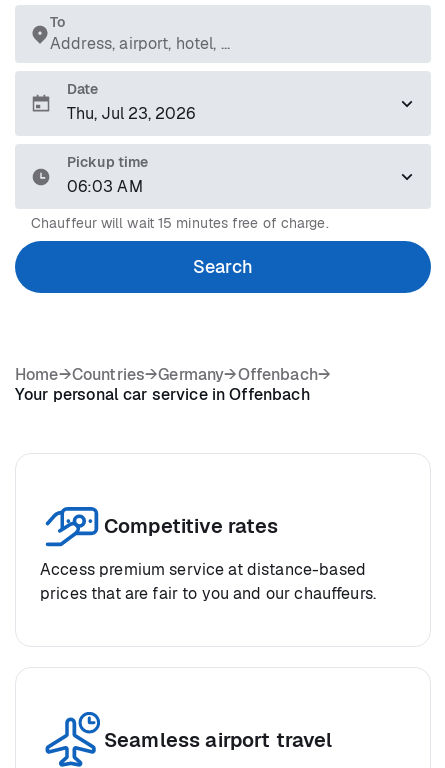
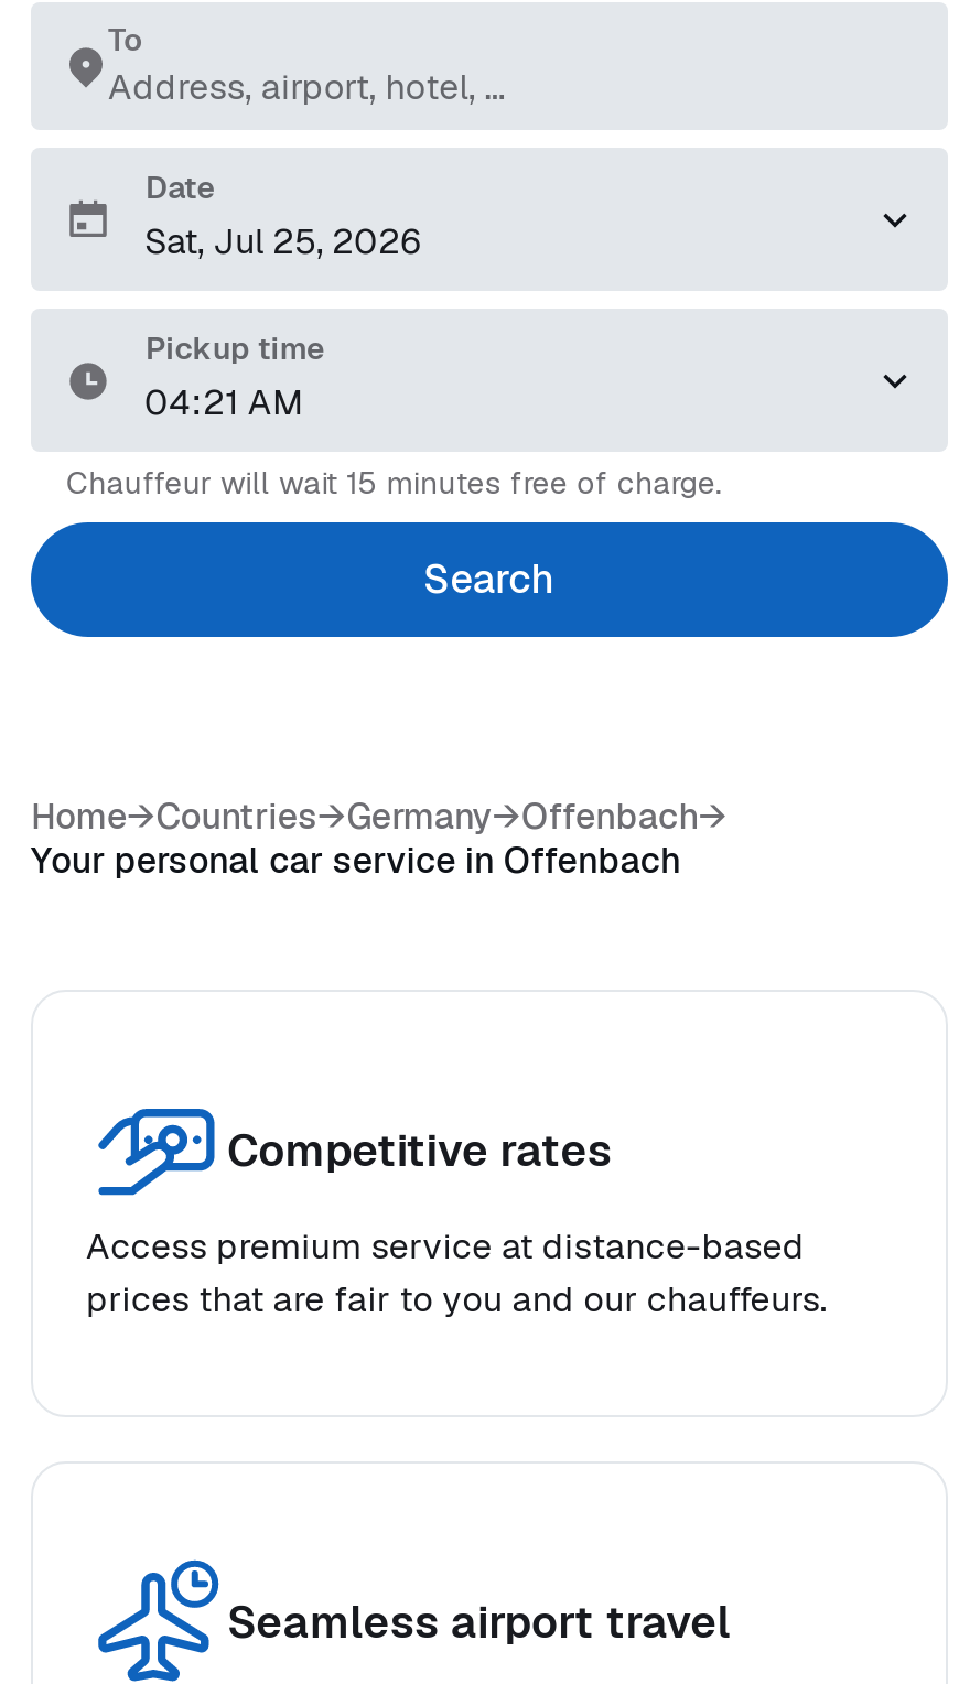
- 06:03 AM
+ 04:21 AM
